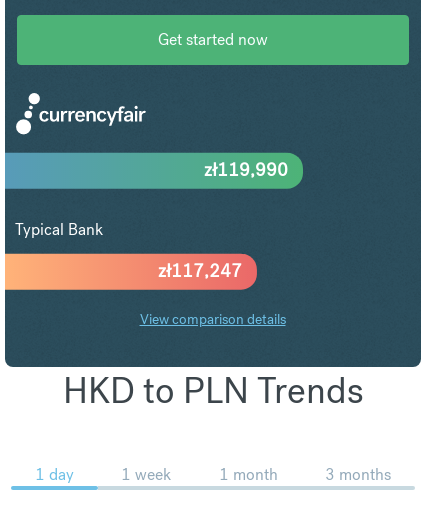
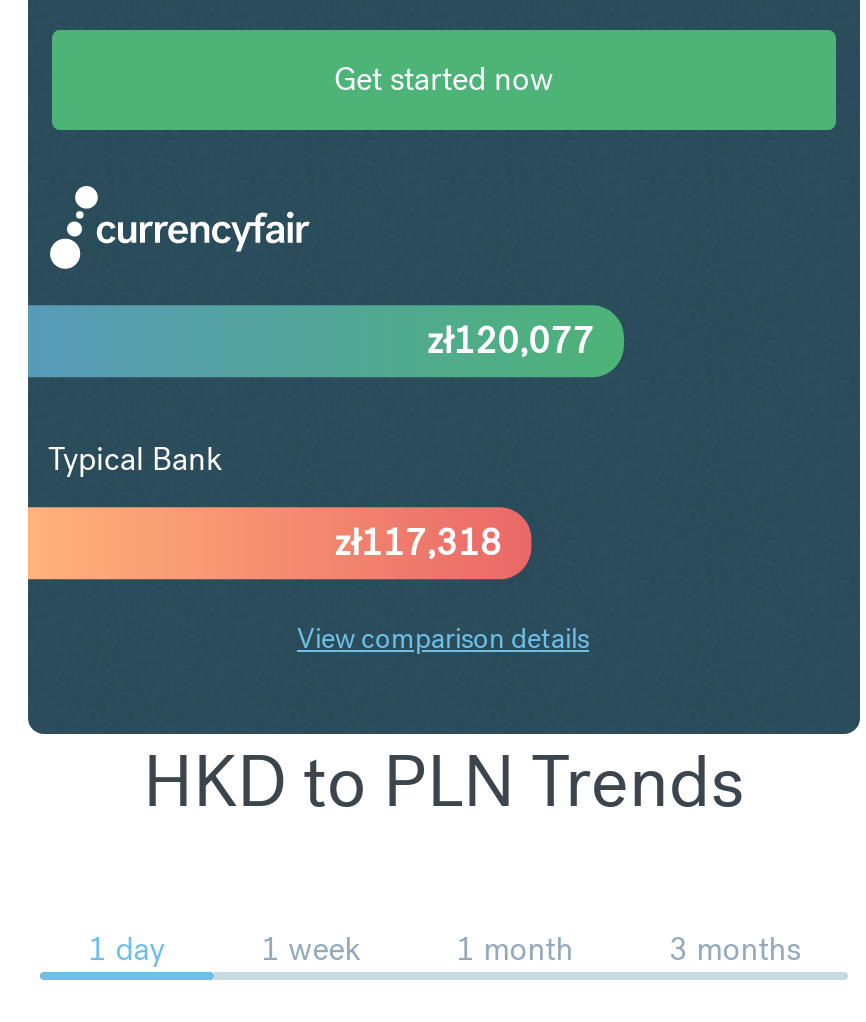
- zł119,990
+ zł120,077

- zł
- 117,247
+ zł117,318
